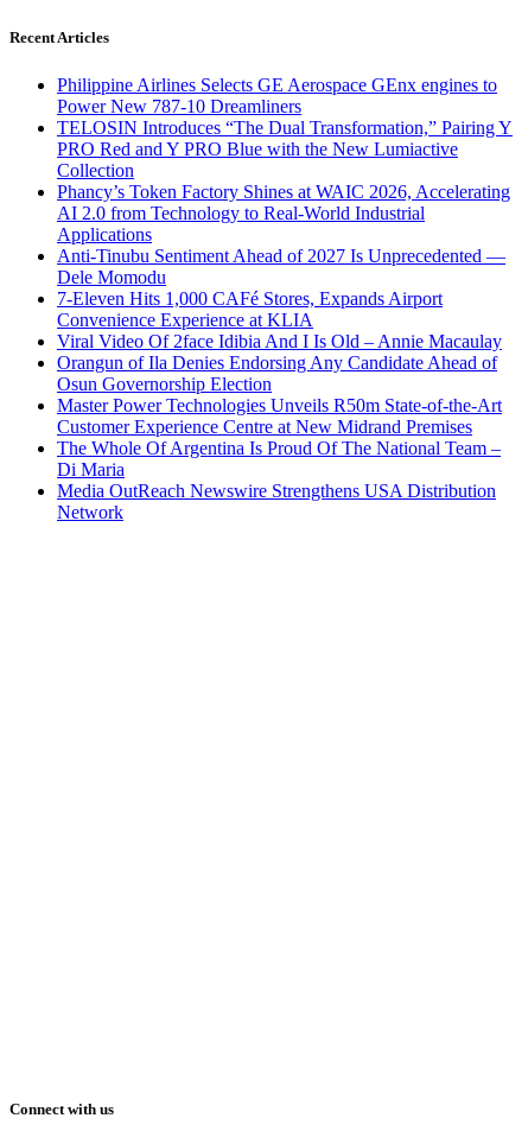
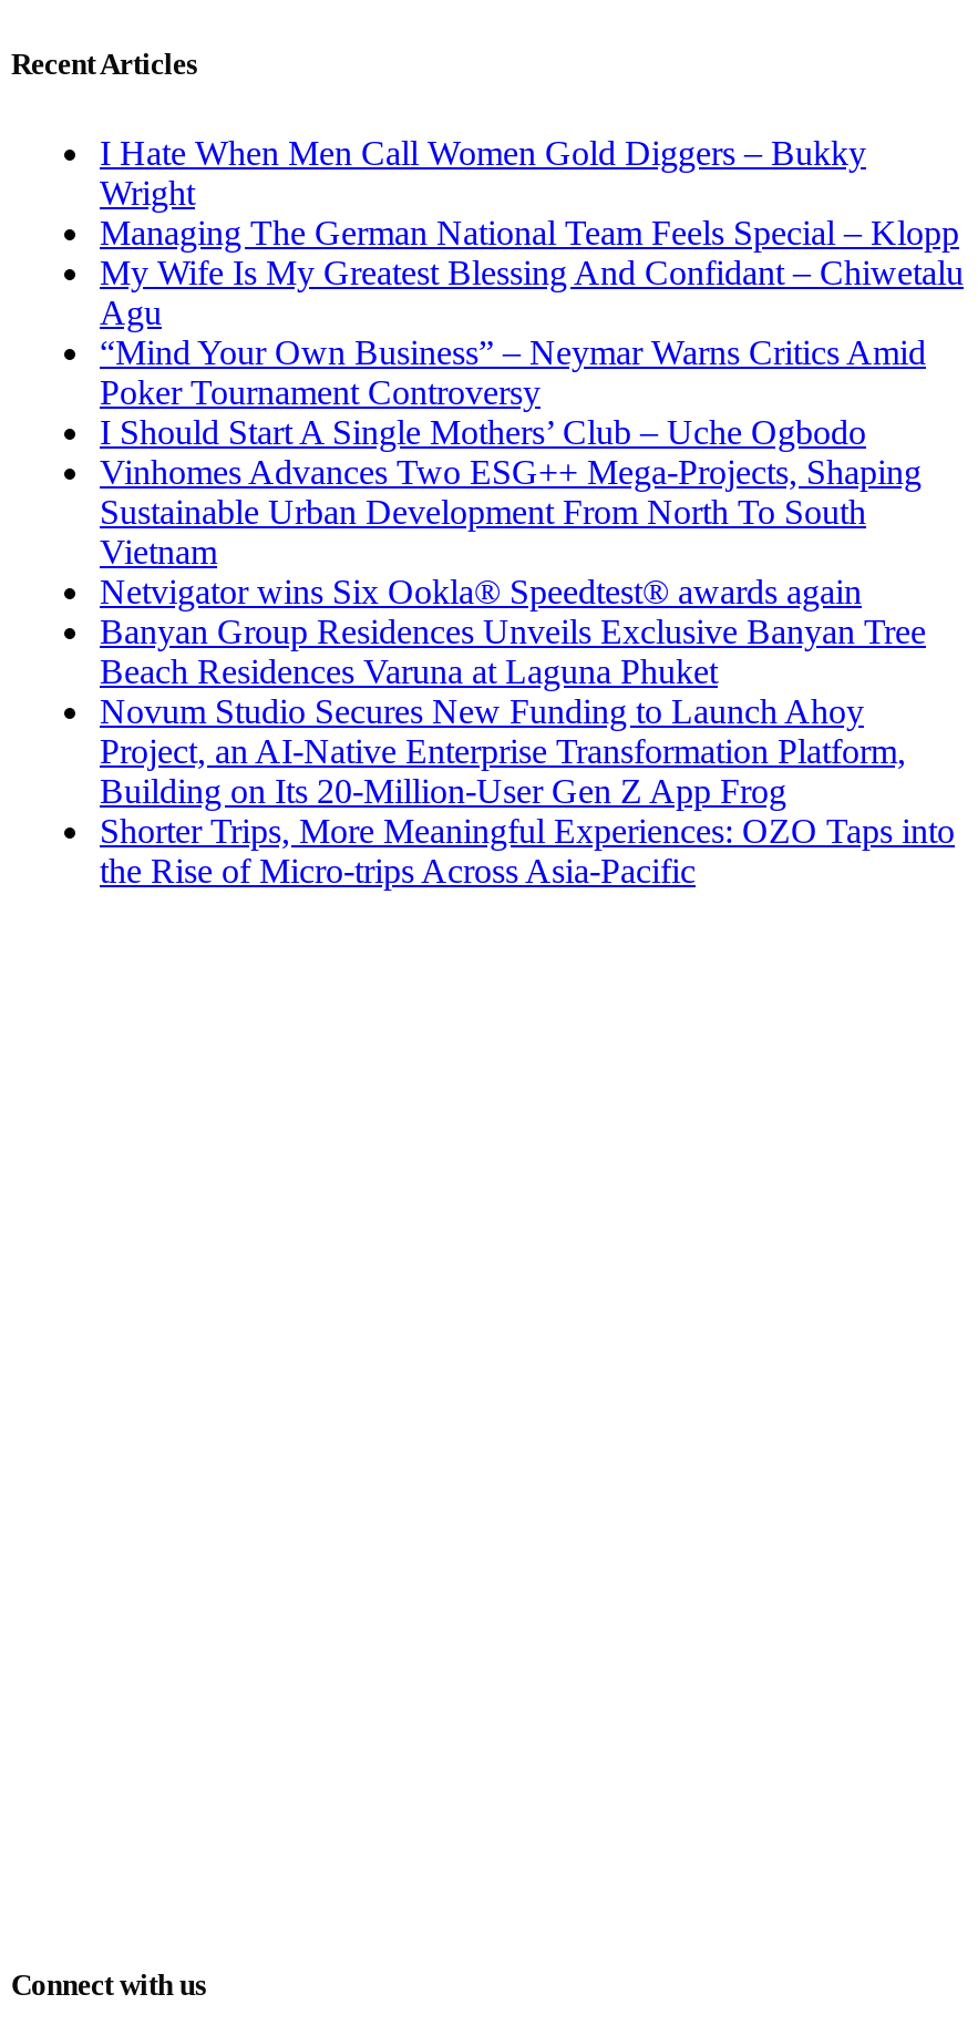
- Philippine Airlines Selects GE Aerospace GEnx engines to
- Power New 787-10 Dreamliners
- TELOSIN Introduces “The Dual Transformation,” Pairing Y
- PRO Red and Y PRO Blue with the New Lumiactive
- Collection
- Phancy’s Token Factory Shines at WAIC 2026, Accelerating
- AI 2.0 from Technology to Real-World Industrial
- Applications
- Anti-Tinubu Sentiment Ahead of 2027 Is Unprecedented —
- Dele Momodu
- 7-Eleven Hits 1,000 CAFé Stores, Expands Airport
- Convenience Experience at KLIA
- Viral Video Of 2face Idibia And I Is Old – Annie Macaulay
- Orangun of Ila Denies Endorsing Any Candidate Ahead of
- Osun Governorship Election
- Master Power Technologies Unveils R50m State-of-the-Art
- Customer Experience Centre at New Midrand Premises
- The Whole Of Argentina Is Proud Of The National Team –
- Di Maria
- Media OutReach Newswire Strengthens USA Distribution
- Network
+ I Hate When Men Call Women Gold Diggers – Bukky
+ Wright
+ Managing The German National Team Feels Special – Klopp
+ My Wife Is My Greatest Blessing And Confidant – Chiwetalu
+ Agu
+ “Mind Your Own Business” – Neymar Warns Critics Amid
+ Poker Tournament Controversy
+ I Should Start A Single Mothers’ Club – Uche Ogbodo
+ Vinhomes Advances Two ESG++ Mega-Projects, Shaping
+ Sustainable Urban Development From North To South
+ Vietnam
+ Netvigator wins Six Ookla® Speedtest® awards again
+ Banyan Group Residences Unveils Exclusive Banyan Tree
+ Beach Residences Varuna at Laguna Phuket
+ Novum Studio Secures New Funding to Launch Ahoy
+ Project, an AI-Native Enterprise Transformation Platform,
+ Building on Its 20-Million-User Gen Z App Frog
+ Shorter Trips, More Meaningful Experiences: OZO Taps into
+ the Rise of Micro-trips Across Asia-Pacific
